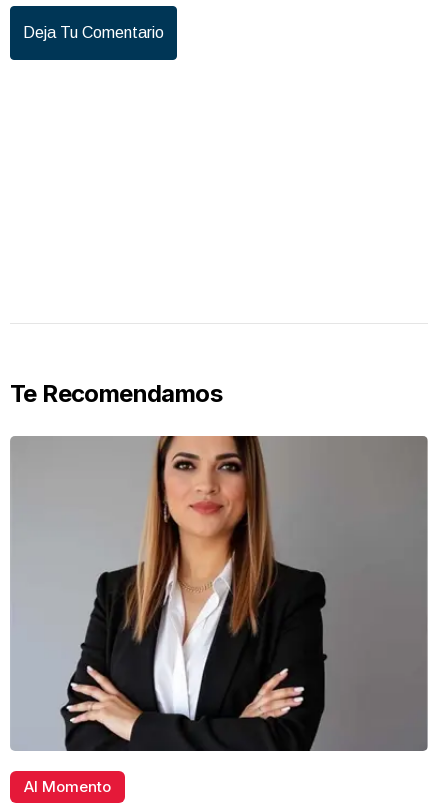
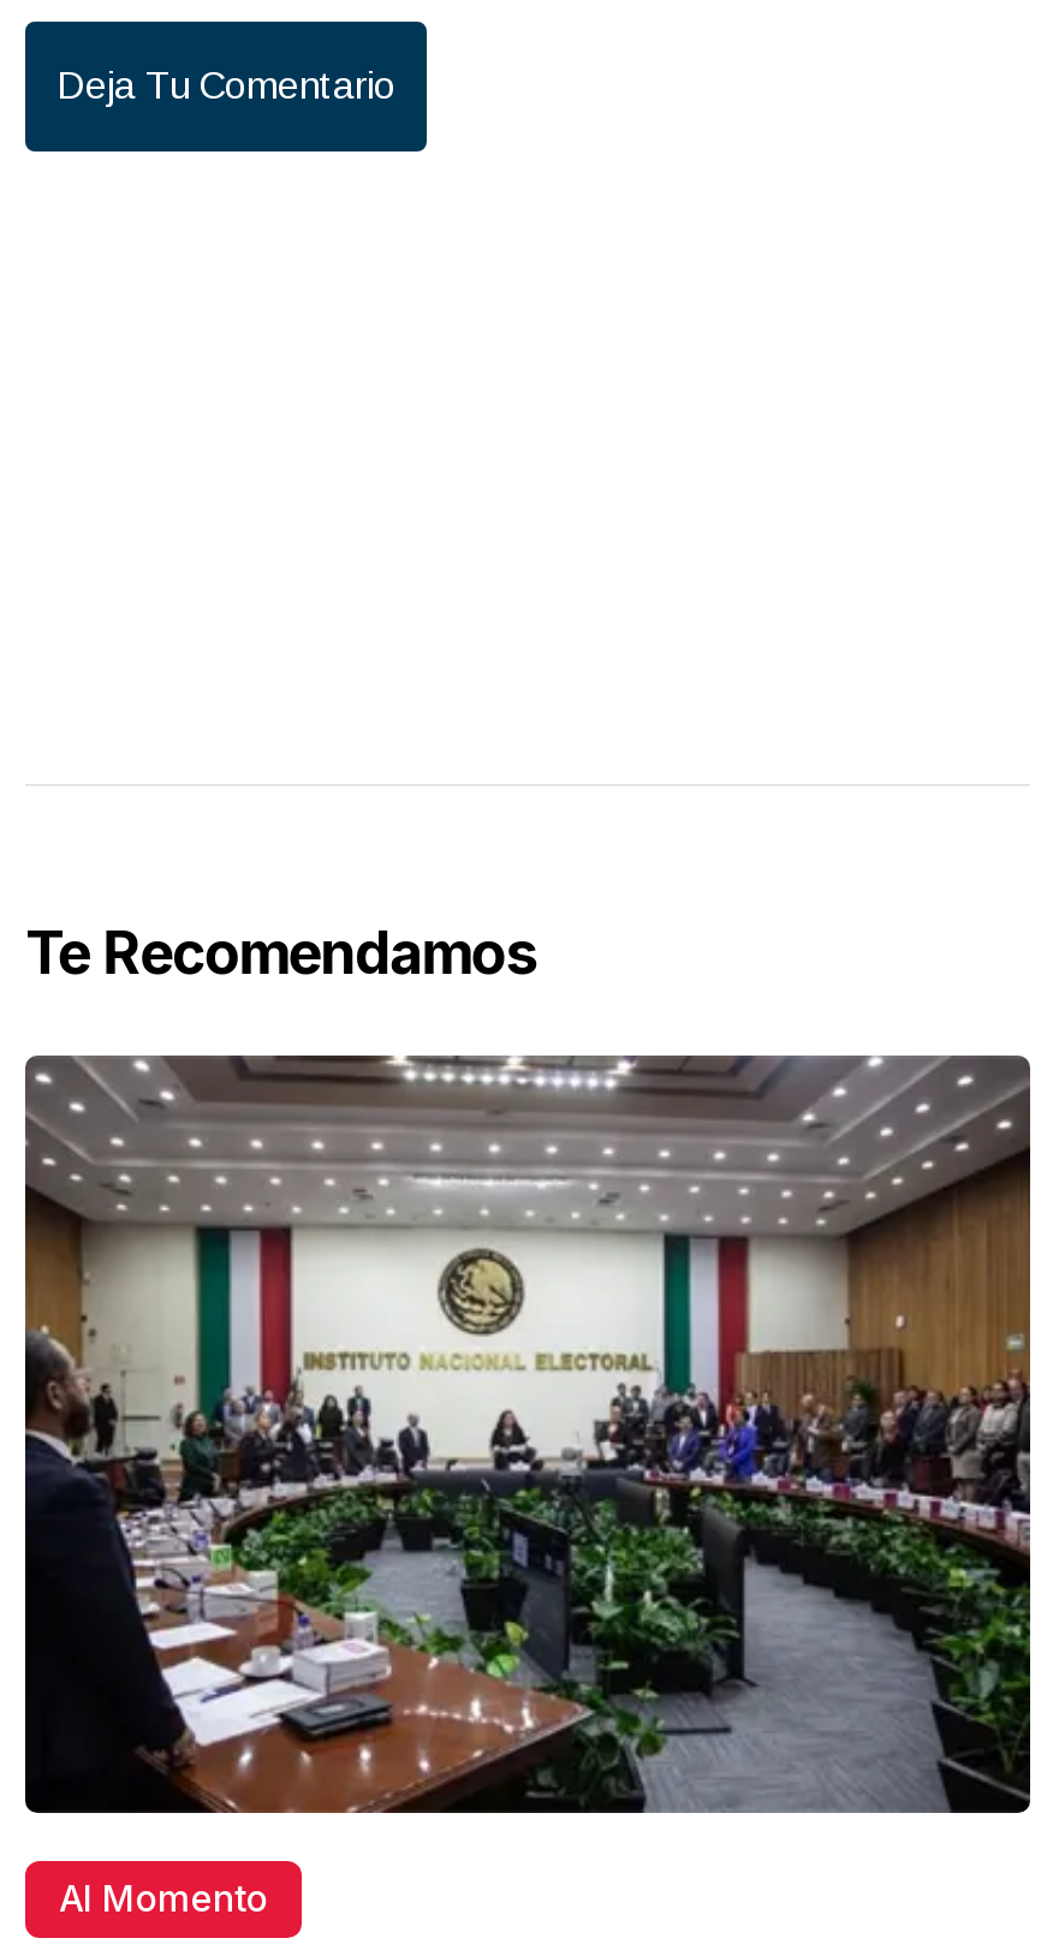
- [image]
+ [image]
